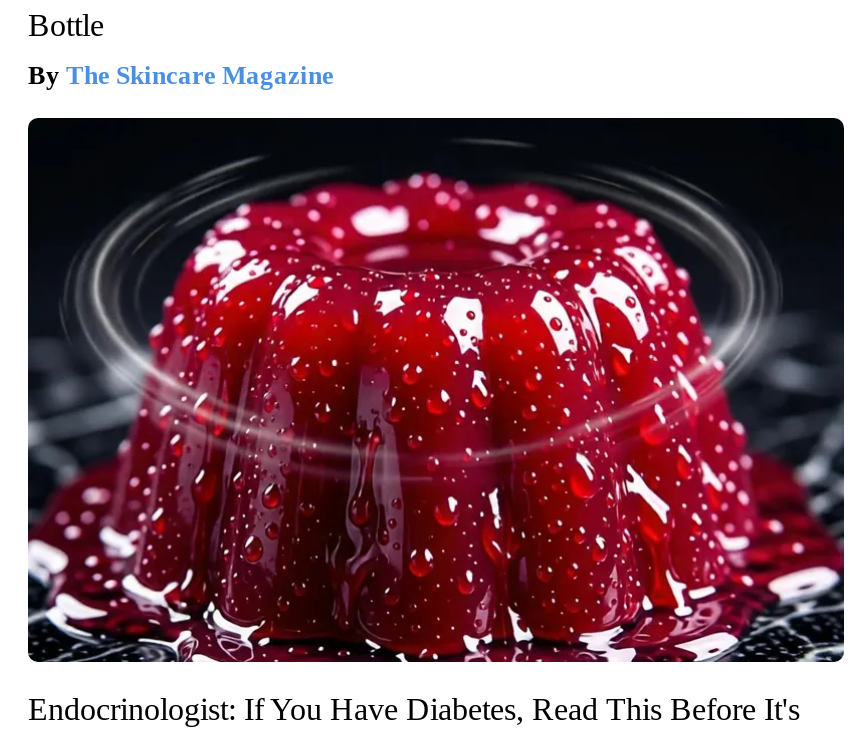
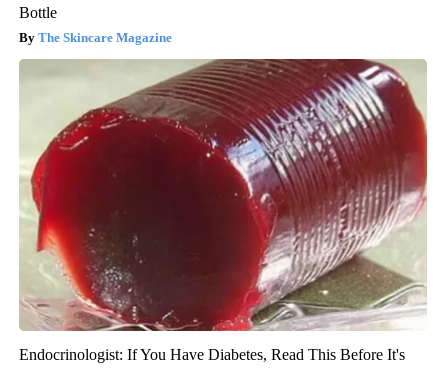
- [image]
+ [image]
